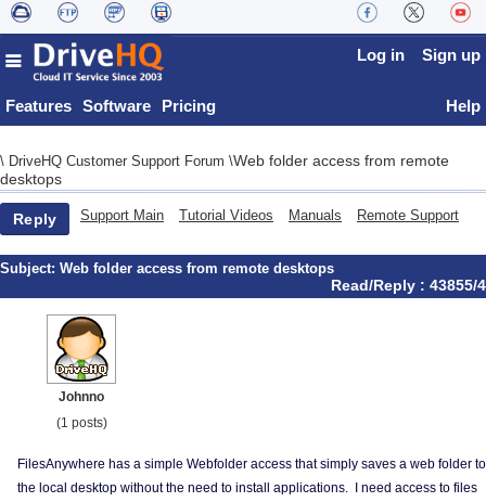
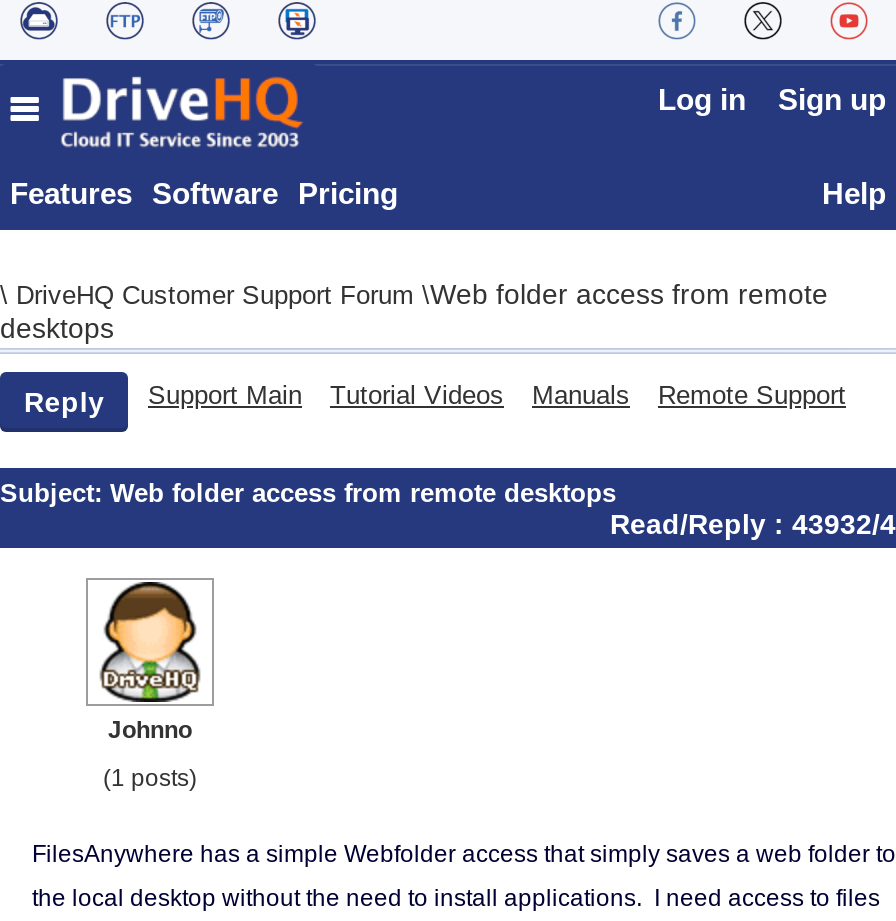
- Read/Reply : 43855/4
+ Read/Reply : 43932/4
